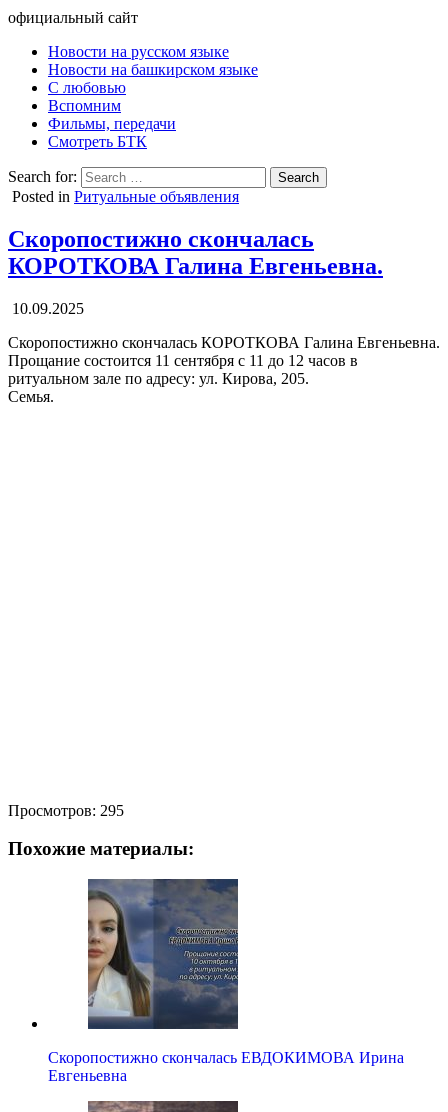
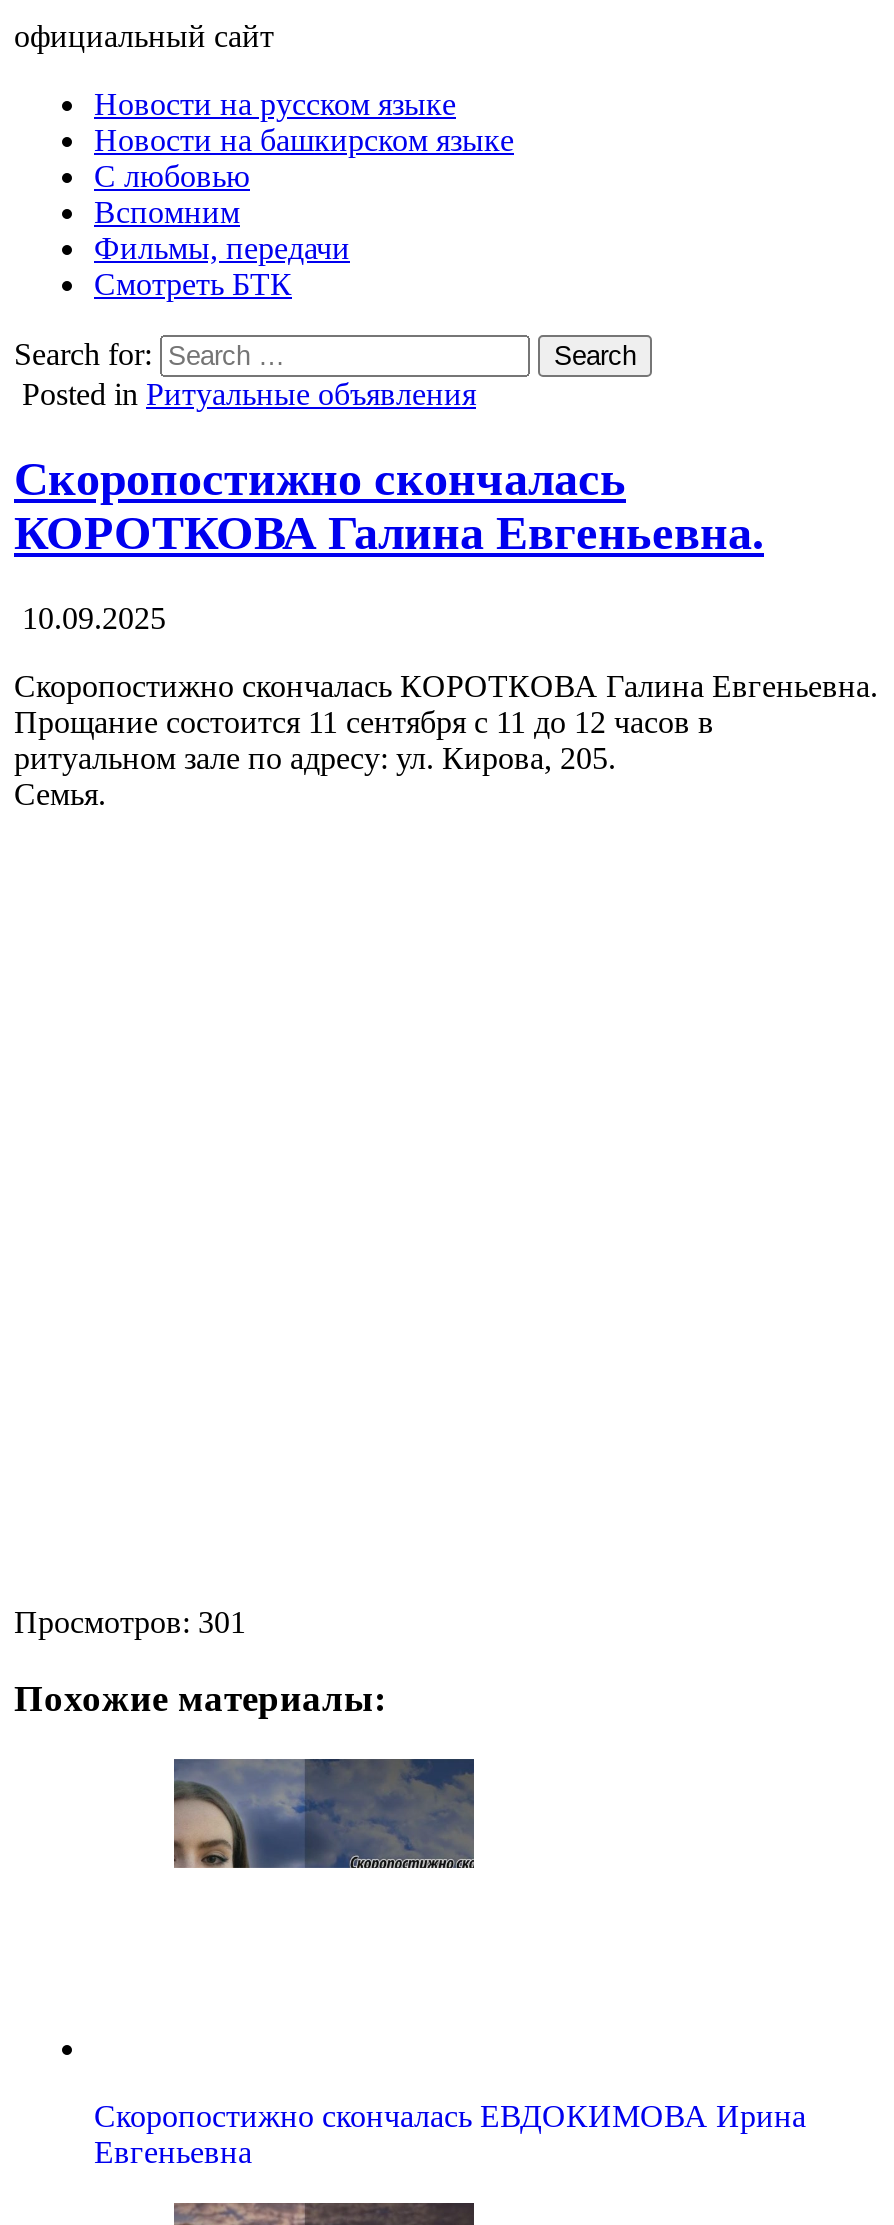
- Просмотров: 295
+ Просмотров: 301

- [image]
